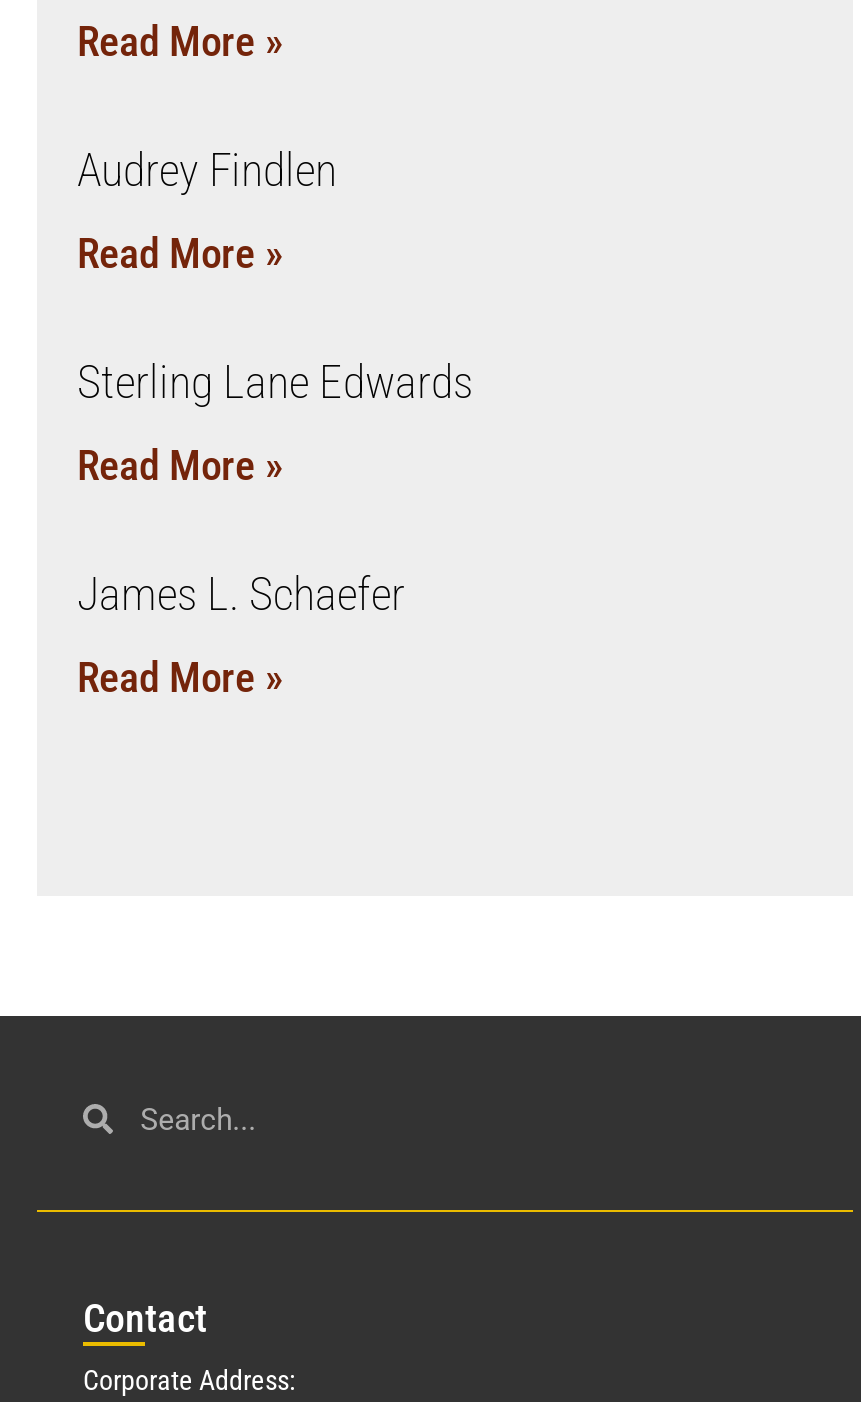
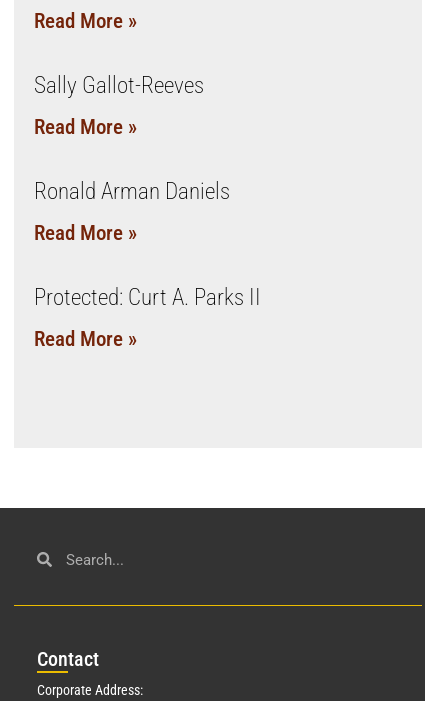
- Audrey Findlen
+ Sally Gallot-Reeves

- Sterling Lane Edwards
+ Ronald Arman Daniels

- James L. Schaefer
+ Protected: Curt A. Parks II
